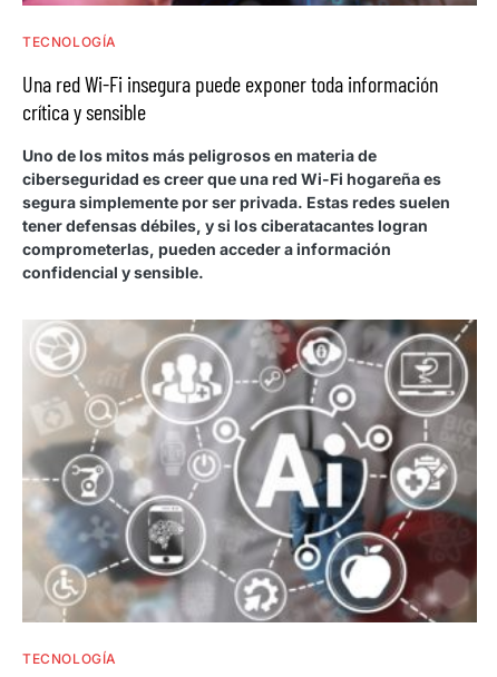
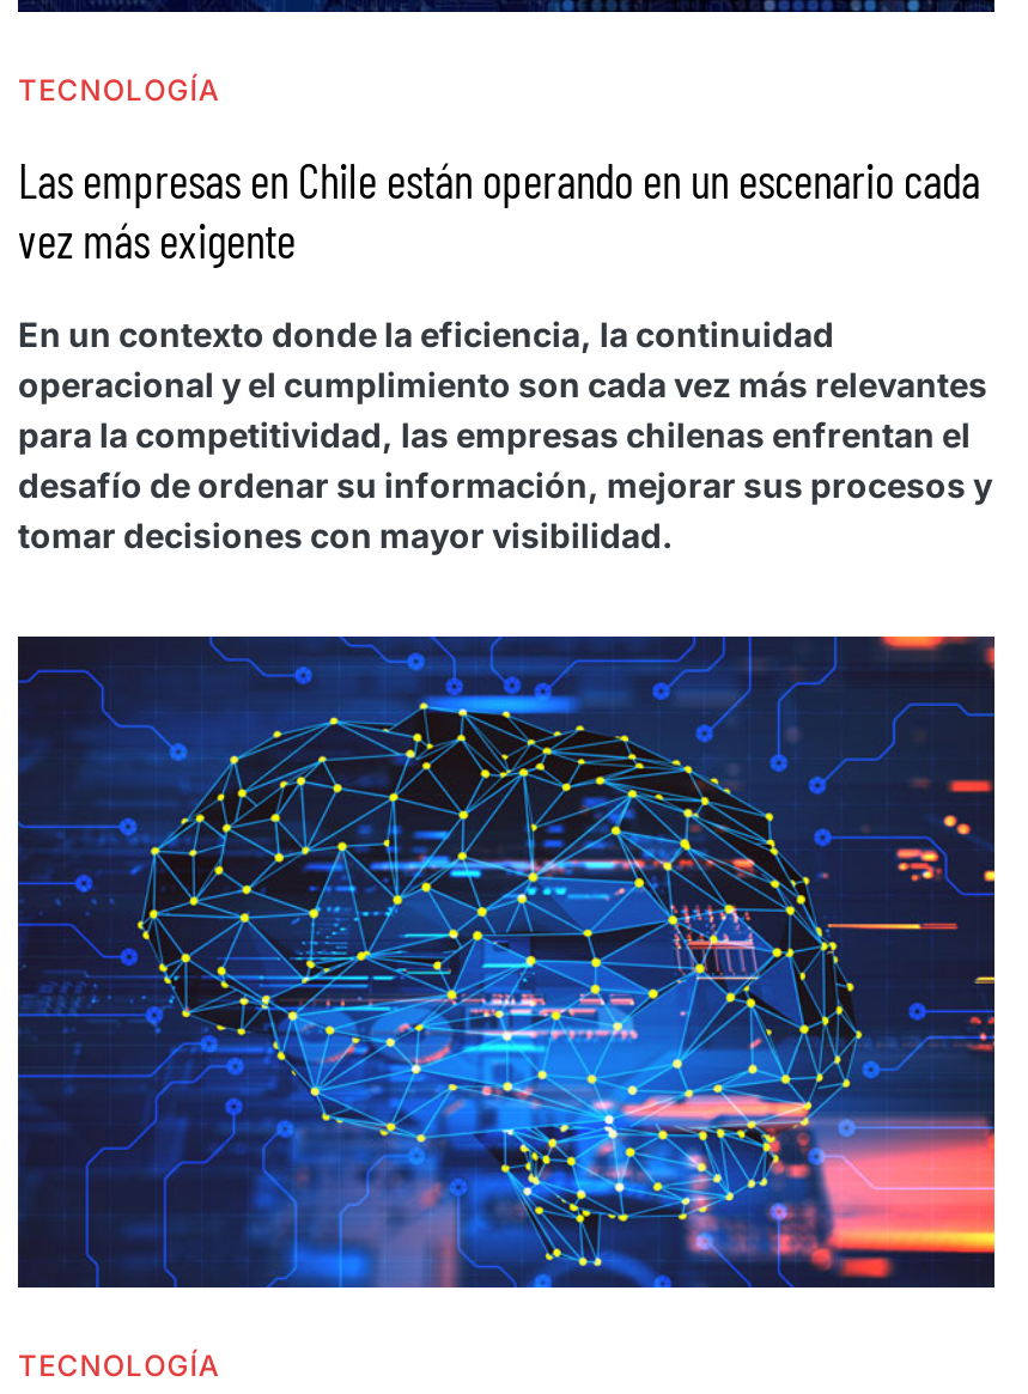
- Una red Wi-Fi insegura puede exponer toda información
- crítica y sensible
+ Las empresas en Chile están operando en un escenario cada
+ vez más exigente

- Uno de los mitos más peligrosos en materia de
- ciberseguridad es creer que una red Wi-Fi hogareña es
- segura simplemente por ser privada. Estas redes suelen
- tener defensas débiles, y si los ciberatacantes logran
- comprometerlas, pueden acceder a información
- confidencial y sensible.
+ En un contexto donde la eficiencia, la continuidad
+ operacional y el cumplimiento son cada vez más relevantes
+ para la competitividad, las empresas chilenas enfrentan el
+ desafío de ordenar su información, mejorar sus procesos y
+ tomar decisiones con mayor visibilidad.

- [image]
+ [image]
